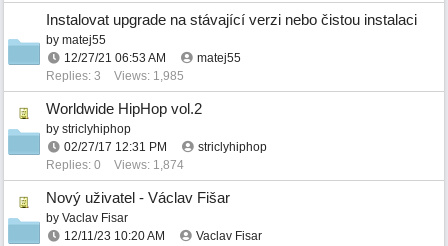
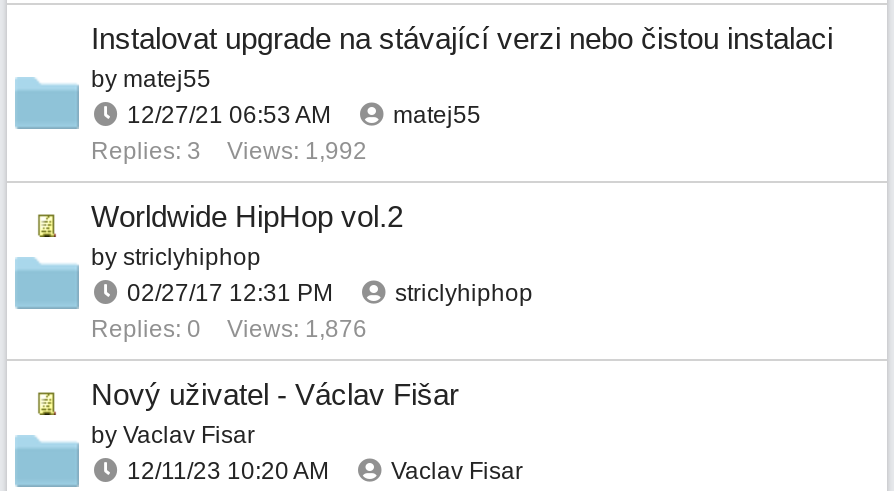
- Replies: 3 Views: 1,985
+ Replies: 3 Views: 1,992

- Replies: 0 Views: 1,874
+ Replies: 0 Views: 1,876
